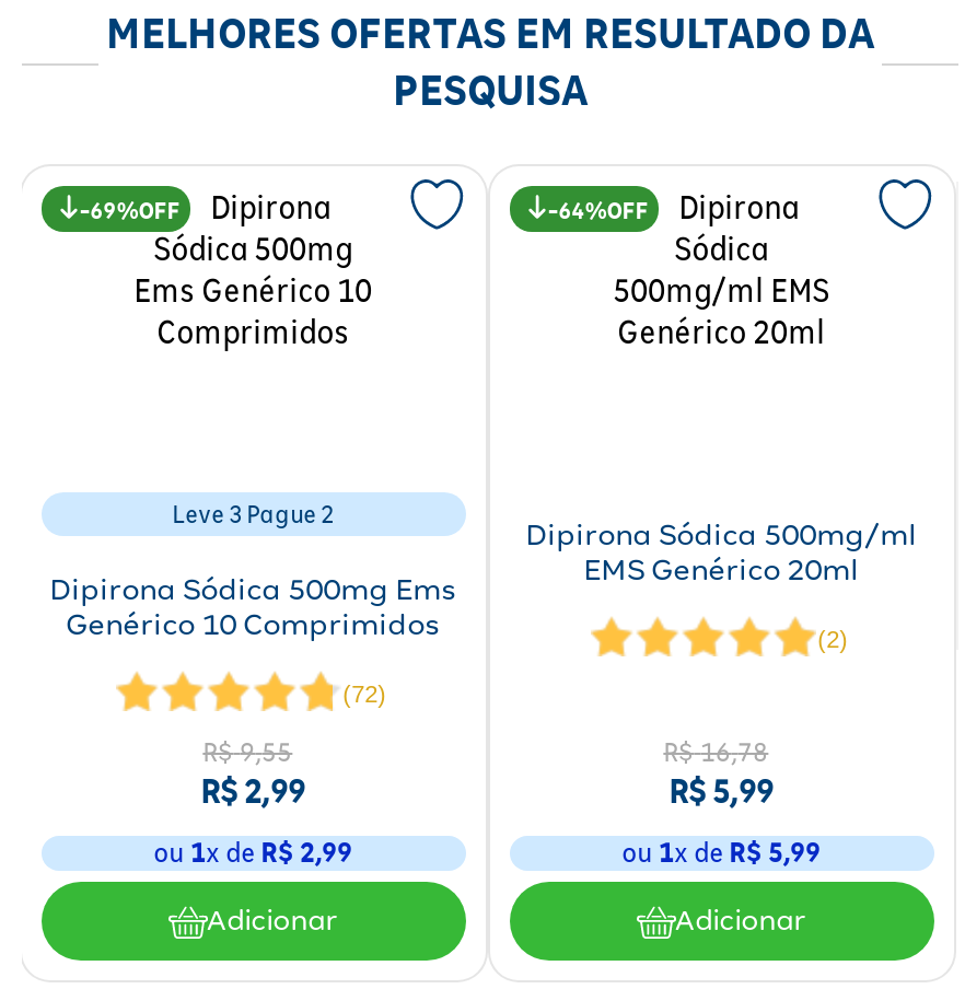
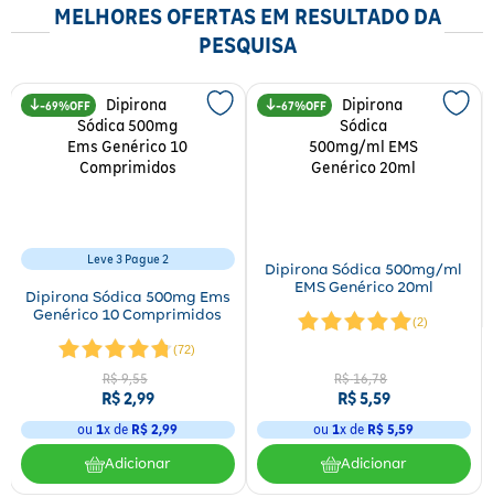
- 64%
+ 67%

- R$ 5,99
+ R$ 5,59

- ou 1x de R$ 5,99
+ ou 1x de R$ 5,59
